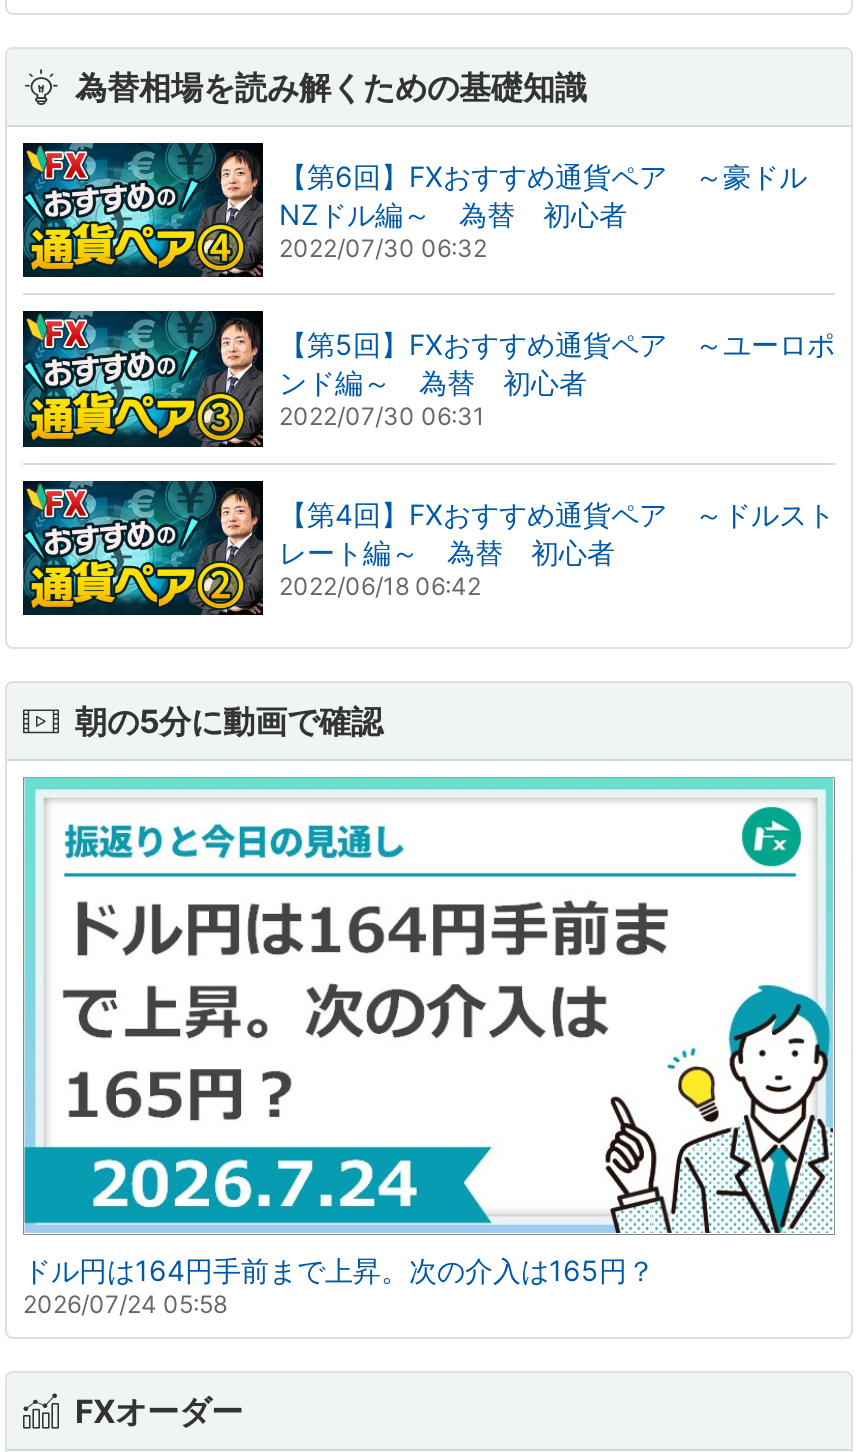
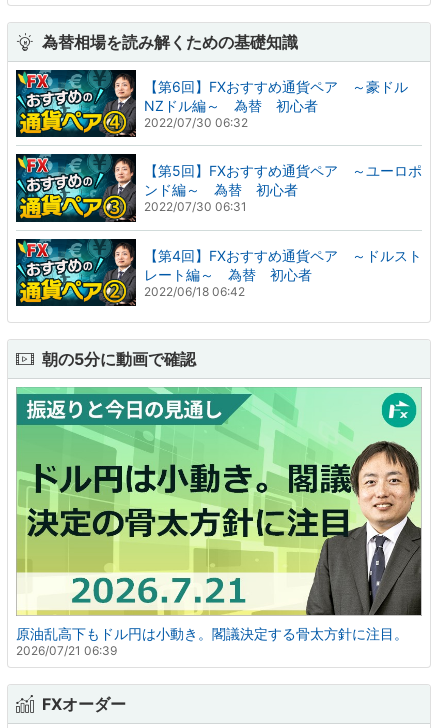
- [image]
- ドル円は164円手前まで上昇。次の介入は165円？
- 2026/07/24 05:58
+ [image]
+ 原油乱高下もドル円は小動き。閣議決定する骨太方針に注目。
+ 2026/07/21 06:39
